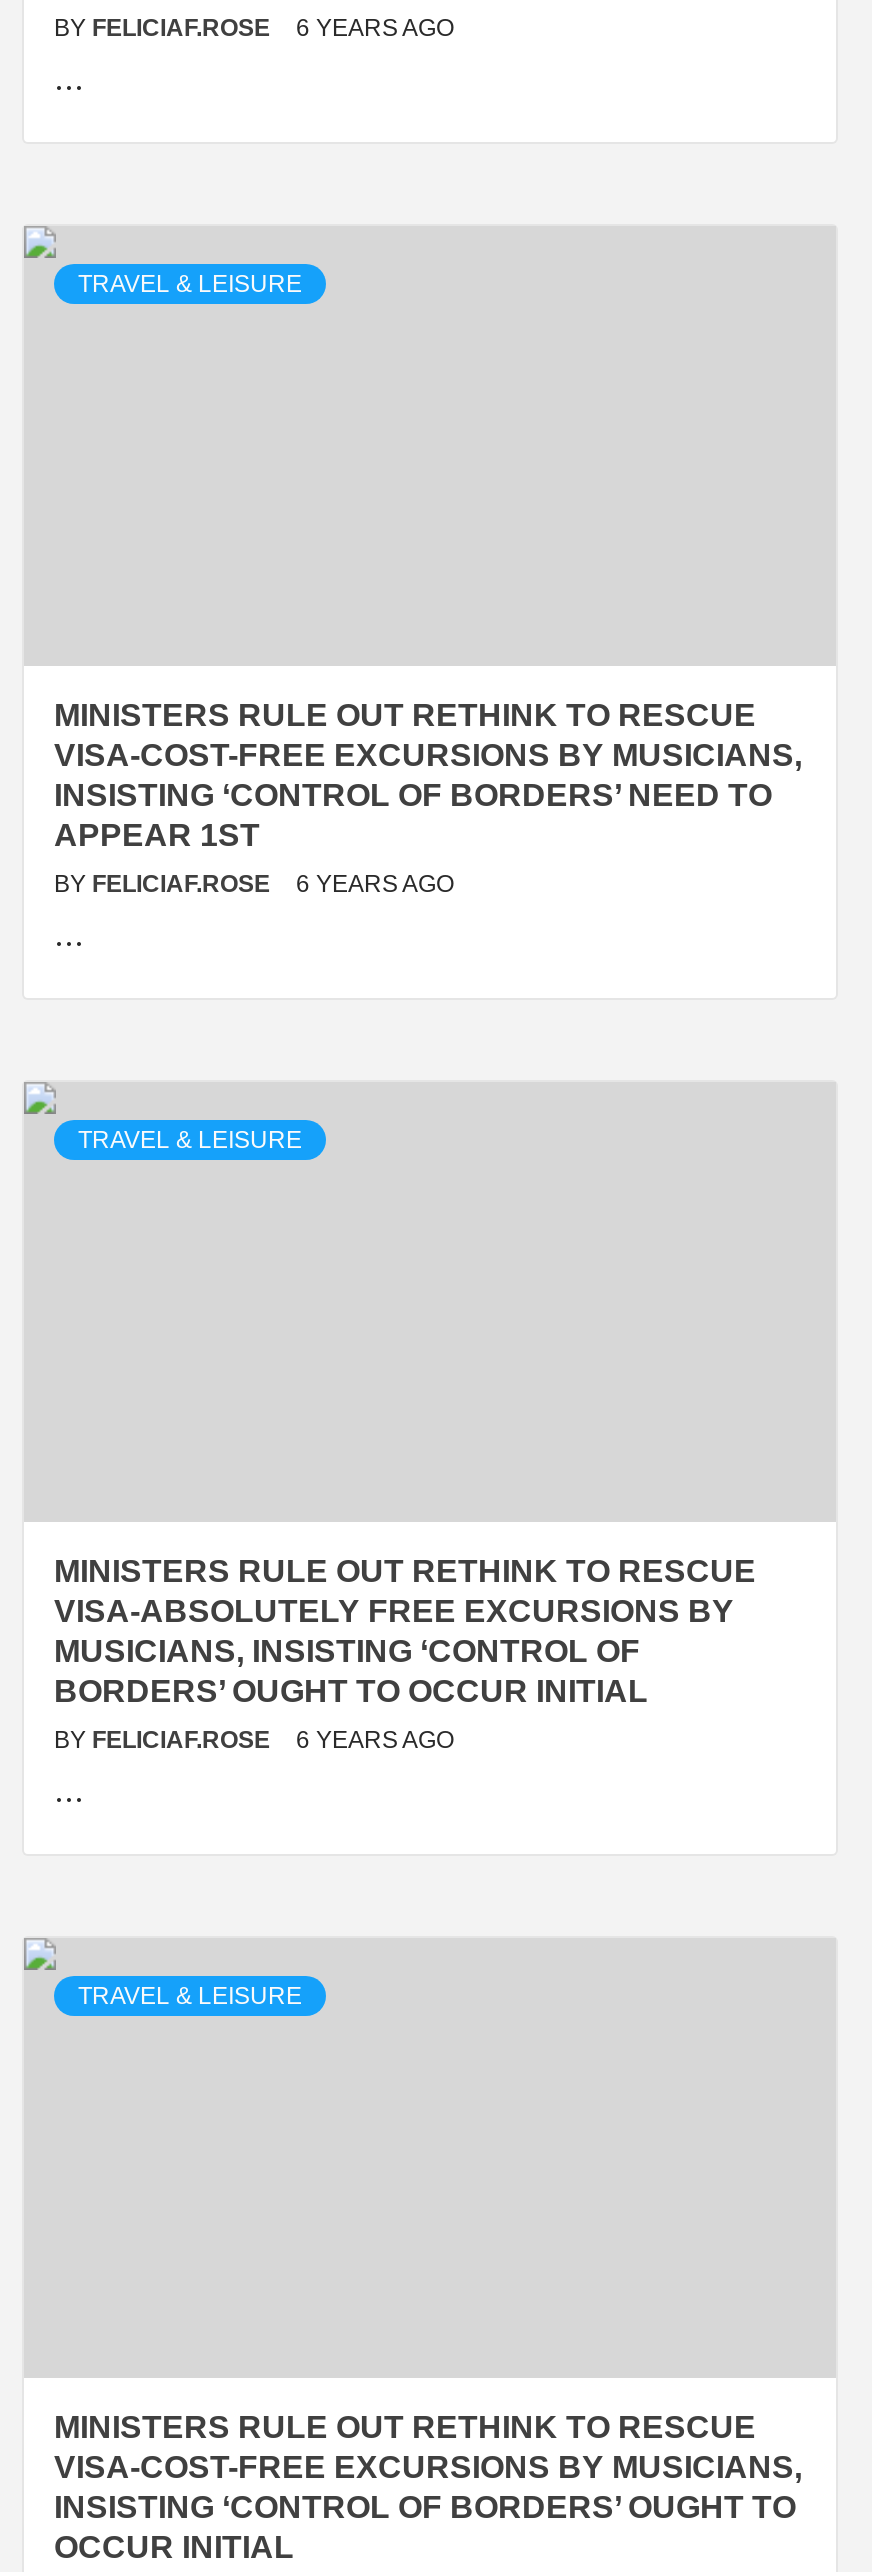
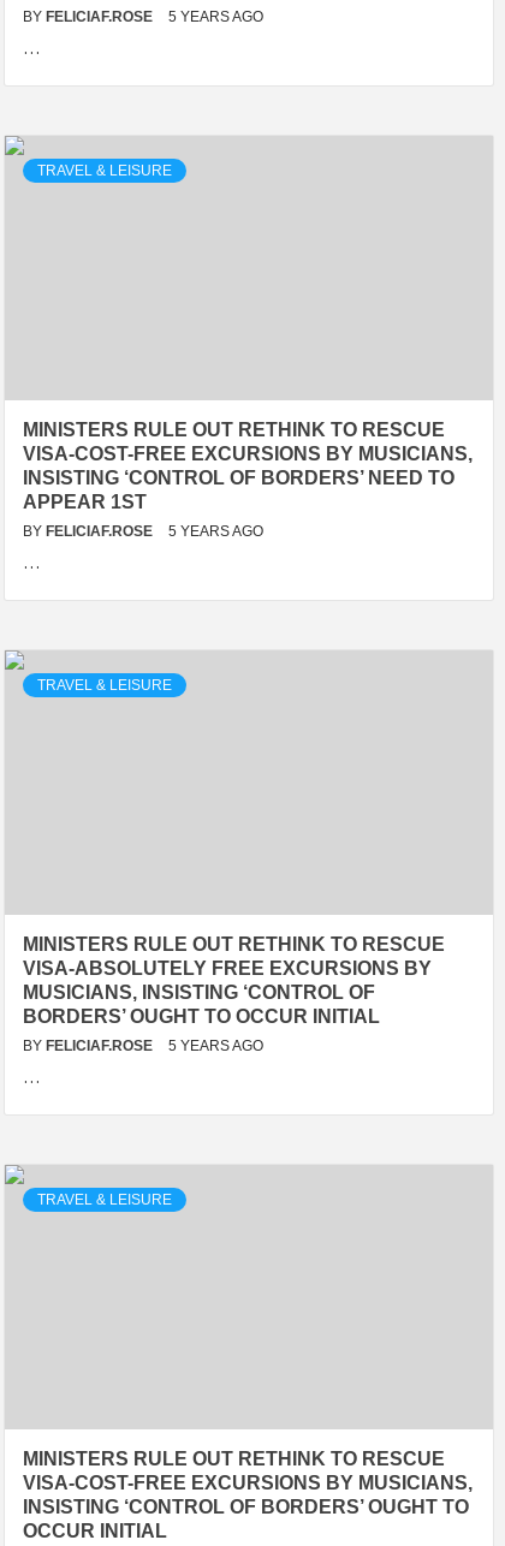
- BY FELICIAF.ROSE 6 YEARS AGO
+ BY FELICIAF.ROSE 5 YEARS AGO

- BY FELICIAF.ROSE 6 YEARS AGO
+ BY FELICIAF.ROSE 5 YEARS AGO

- BY FELICIAF.ROSE 6 YEARS AGO
+ BY FELICIAF.ROSE 5 YEARS AGO
